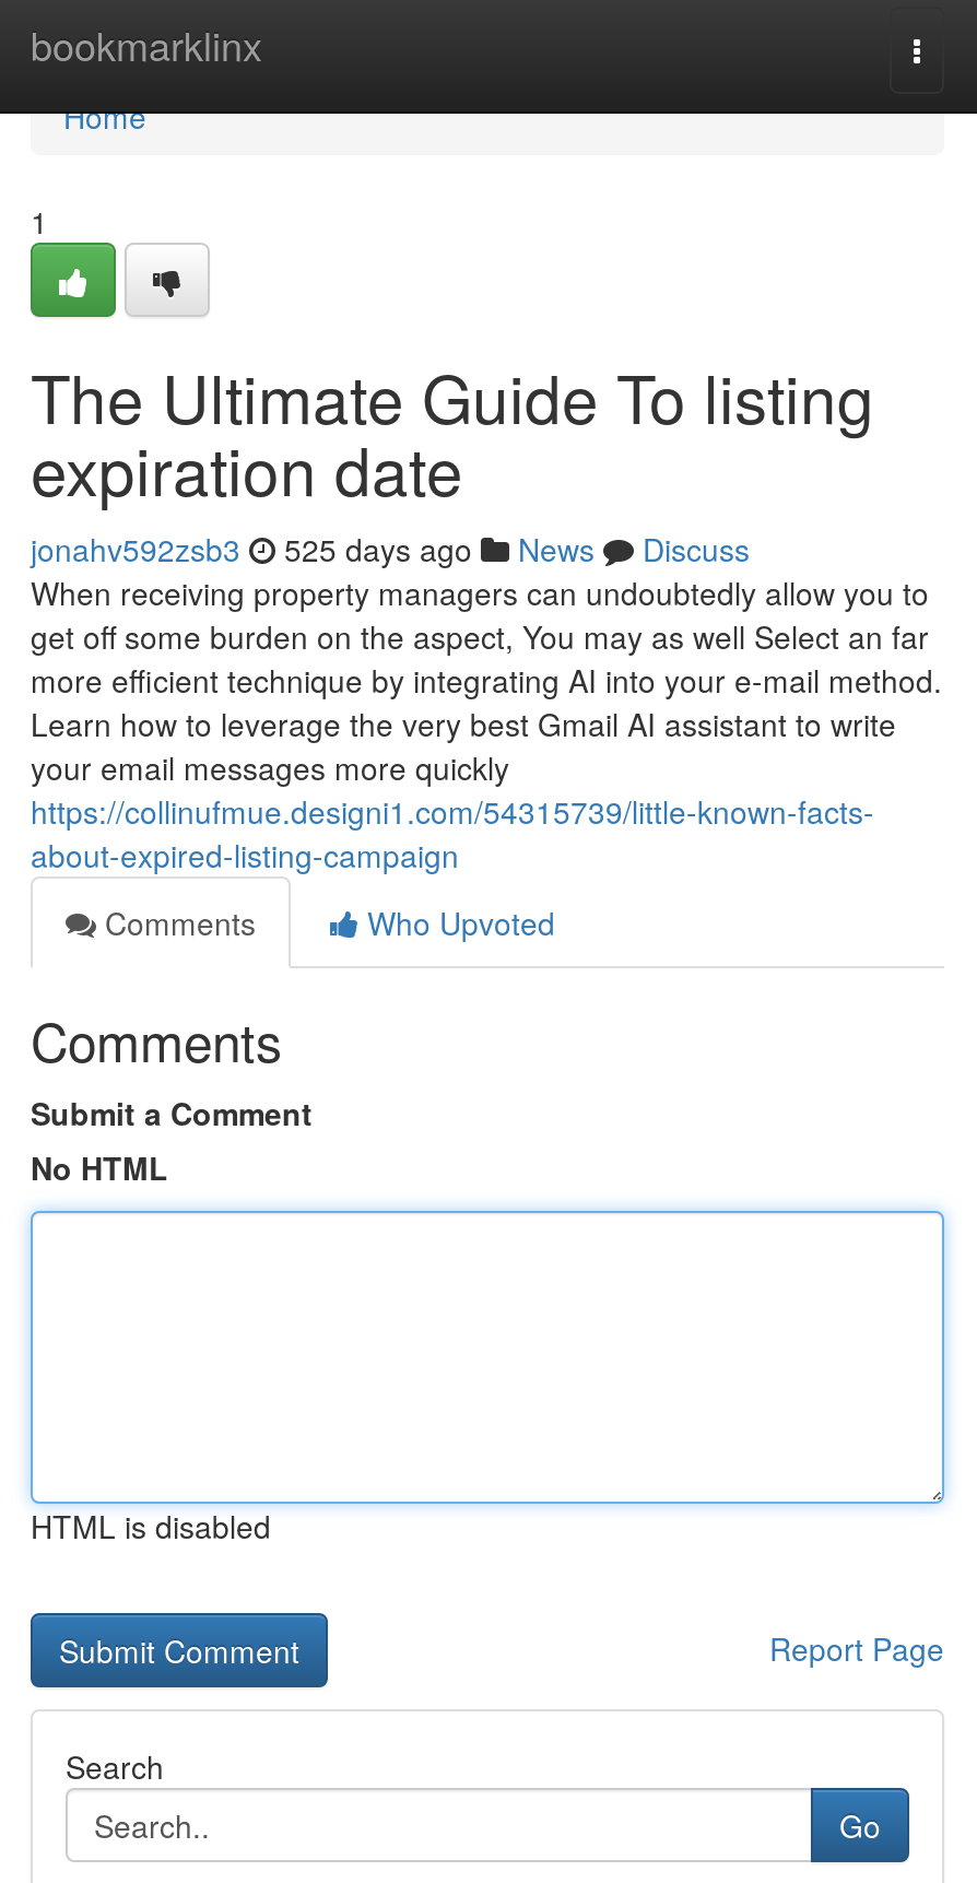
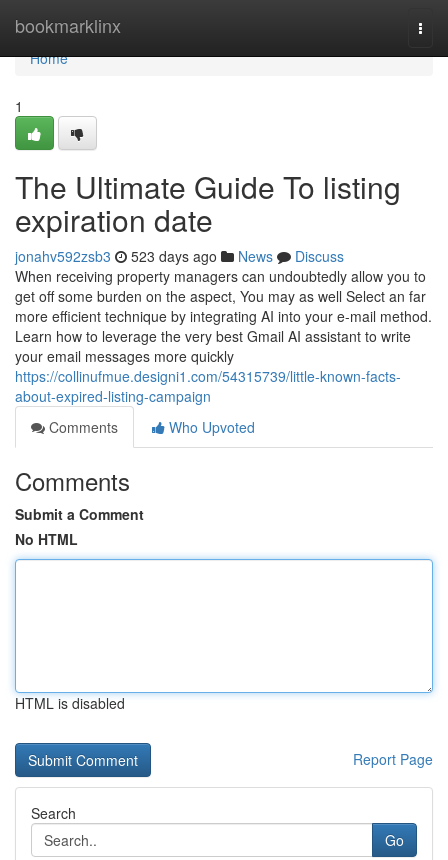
- jonahv592zsb3 525 days ago News Discuss
+ jonahv592zsb3 523 days ago News Discuss
